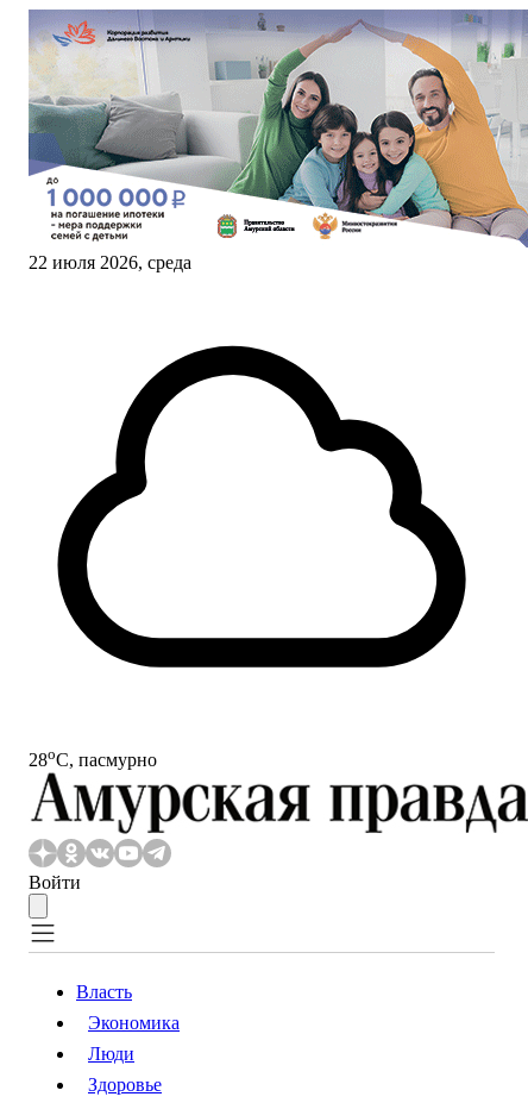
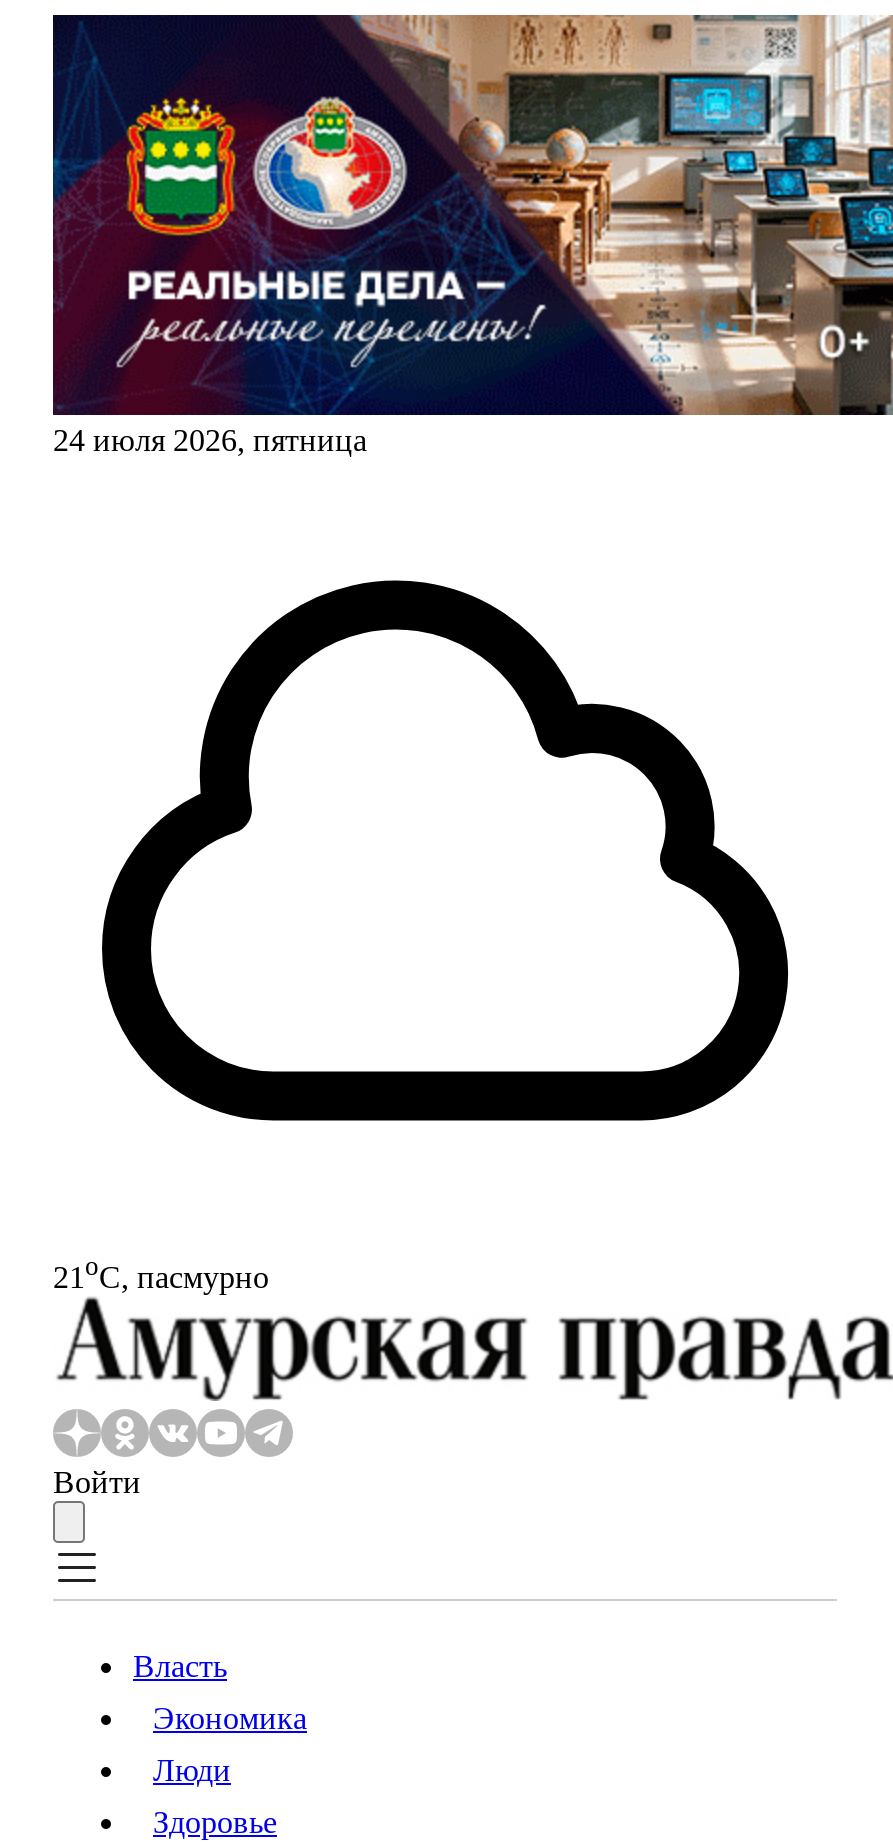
- [image]
- 22 июля 2026, среда
+ [image]
+ 24 июля 2026, пятница

- 28oС, пасмурно
+ 21oС, пасмурно
